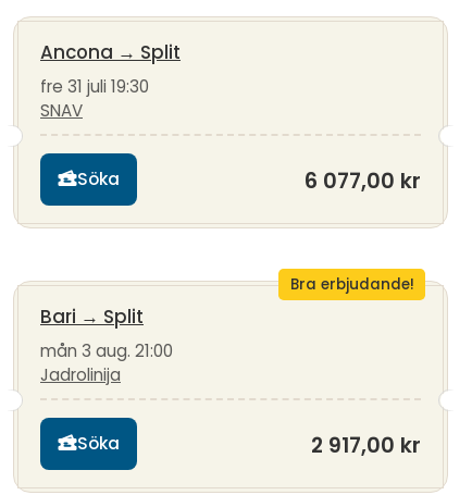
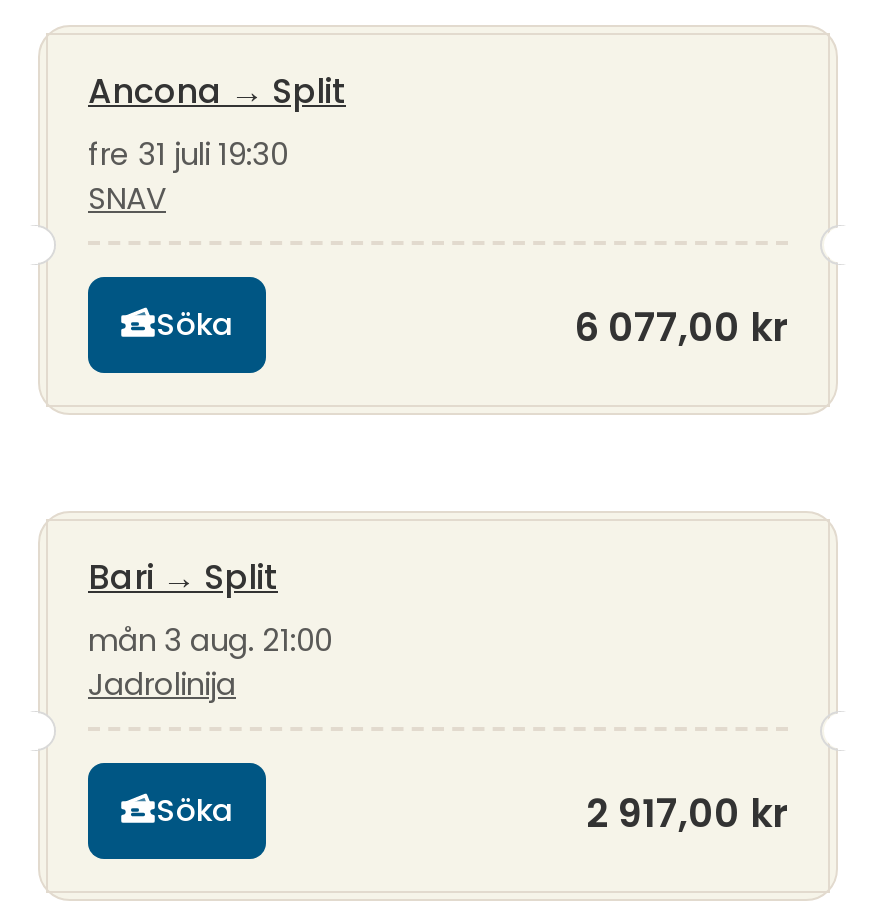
- Bra erbjudande!
